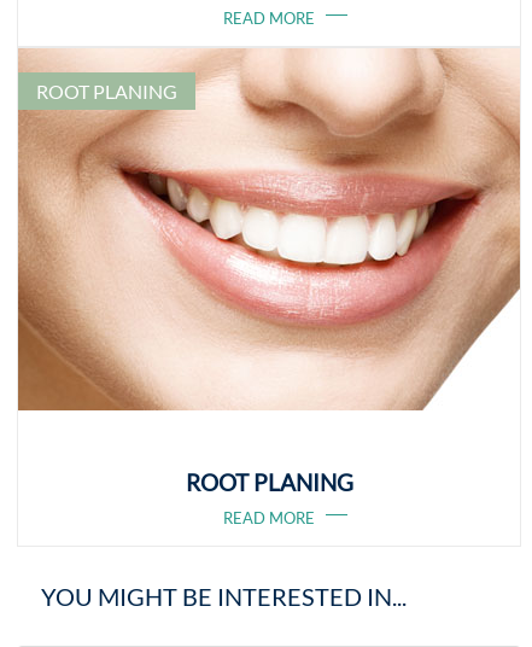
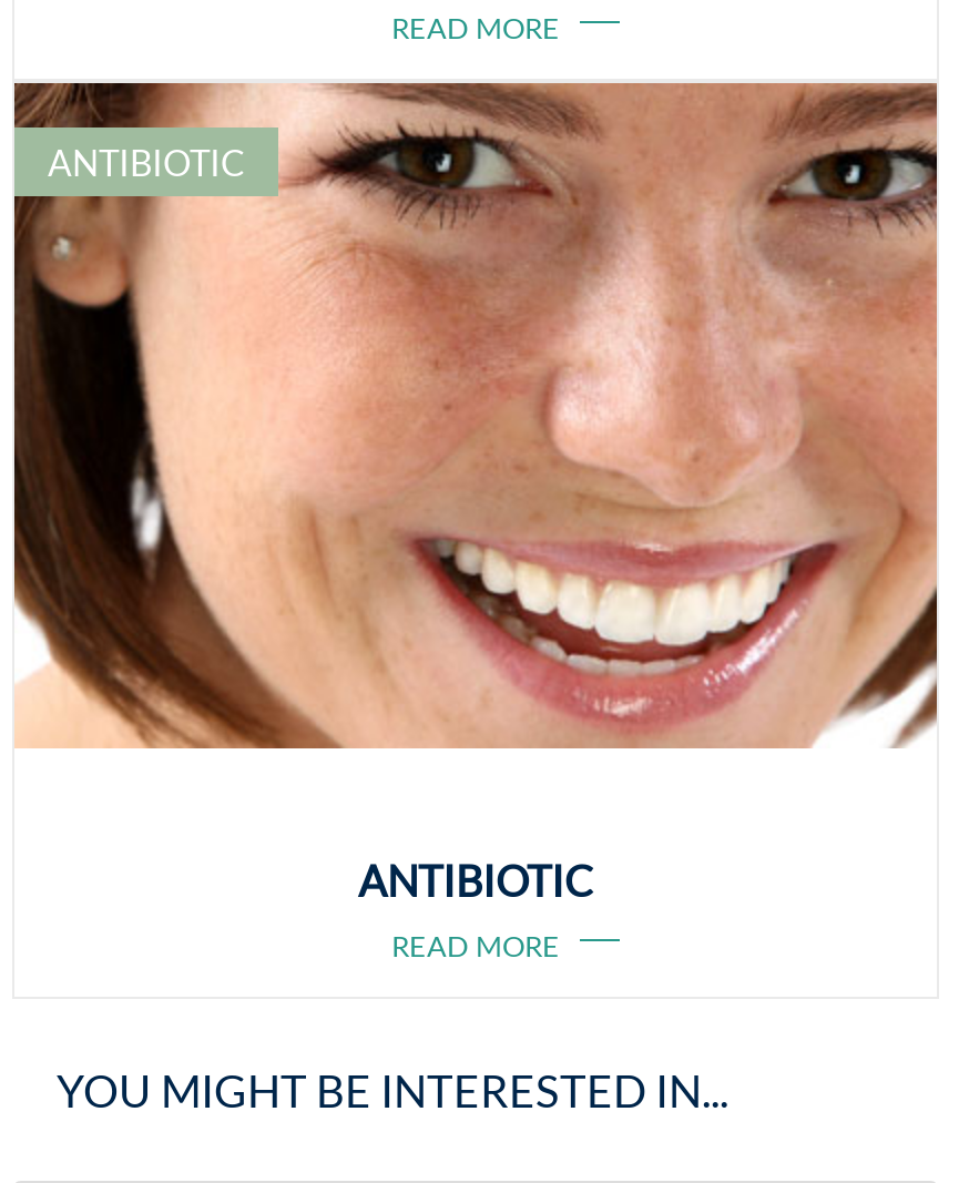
- [image]
- ROOT PLANING
+ [image]
+ ANTIBIOTIC

- ROOT PLANING
+ ANTIBIOTIC
